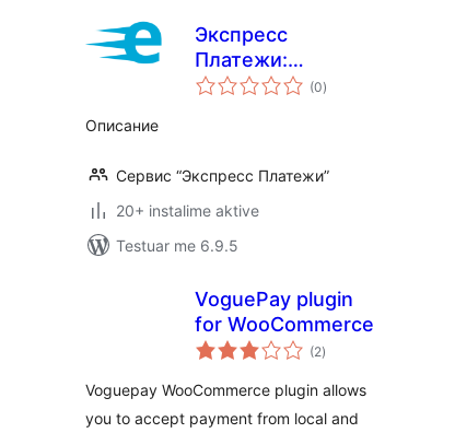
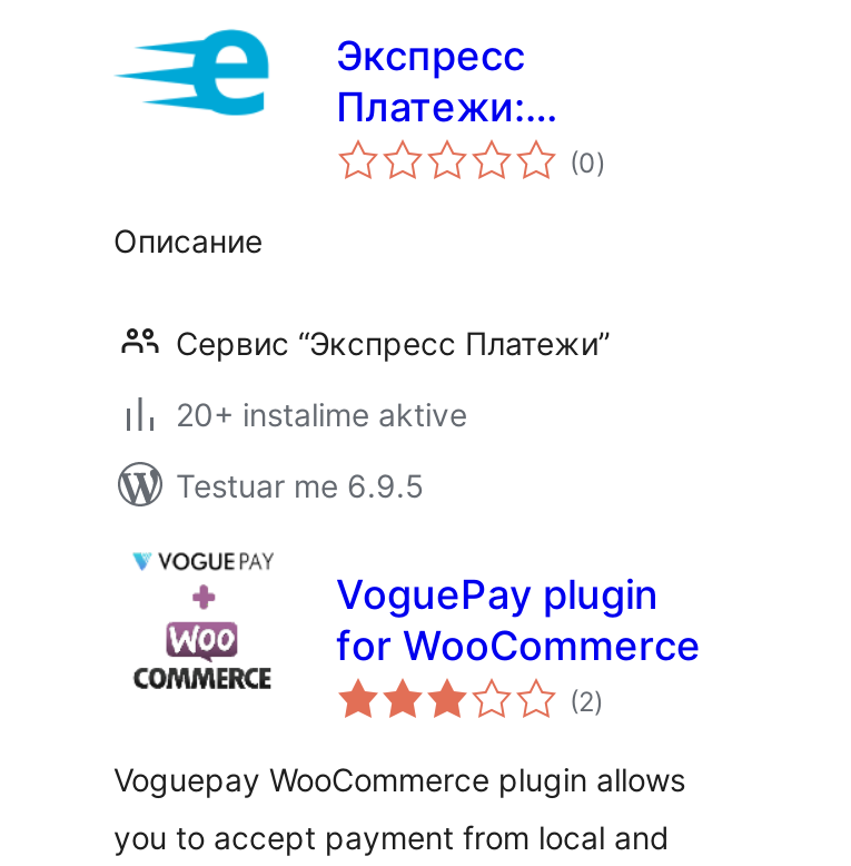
+ [image]
